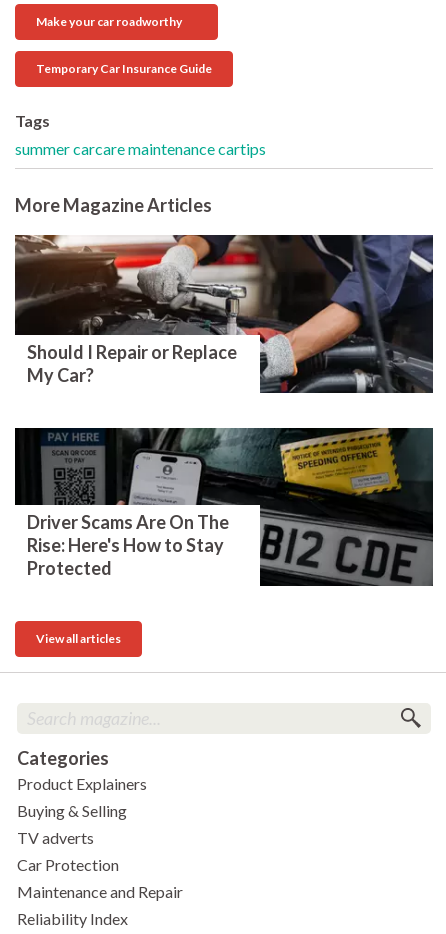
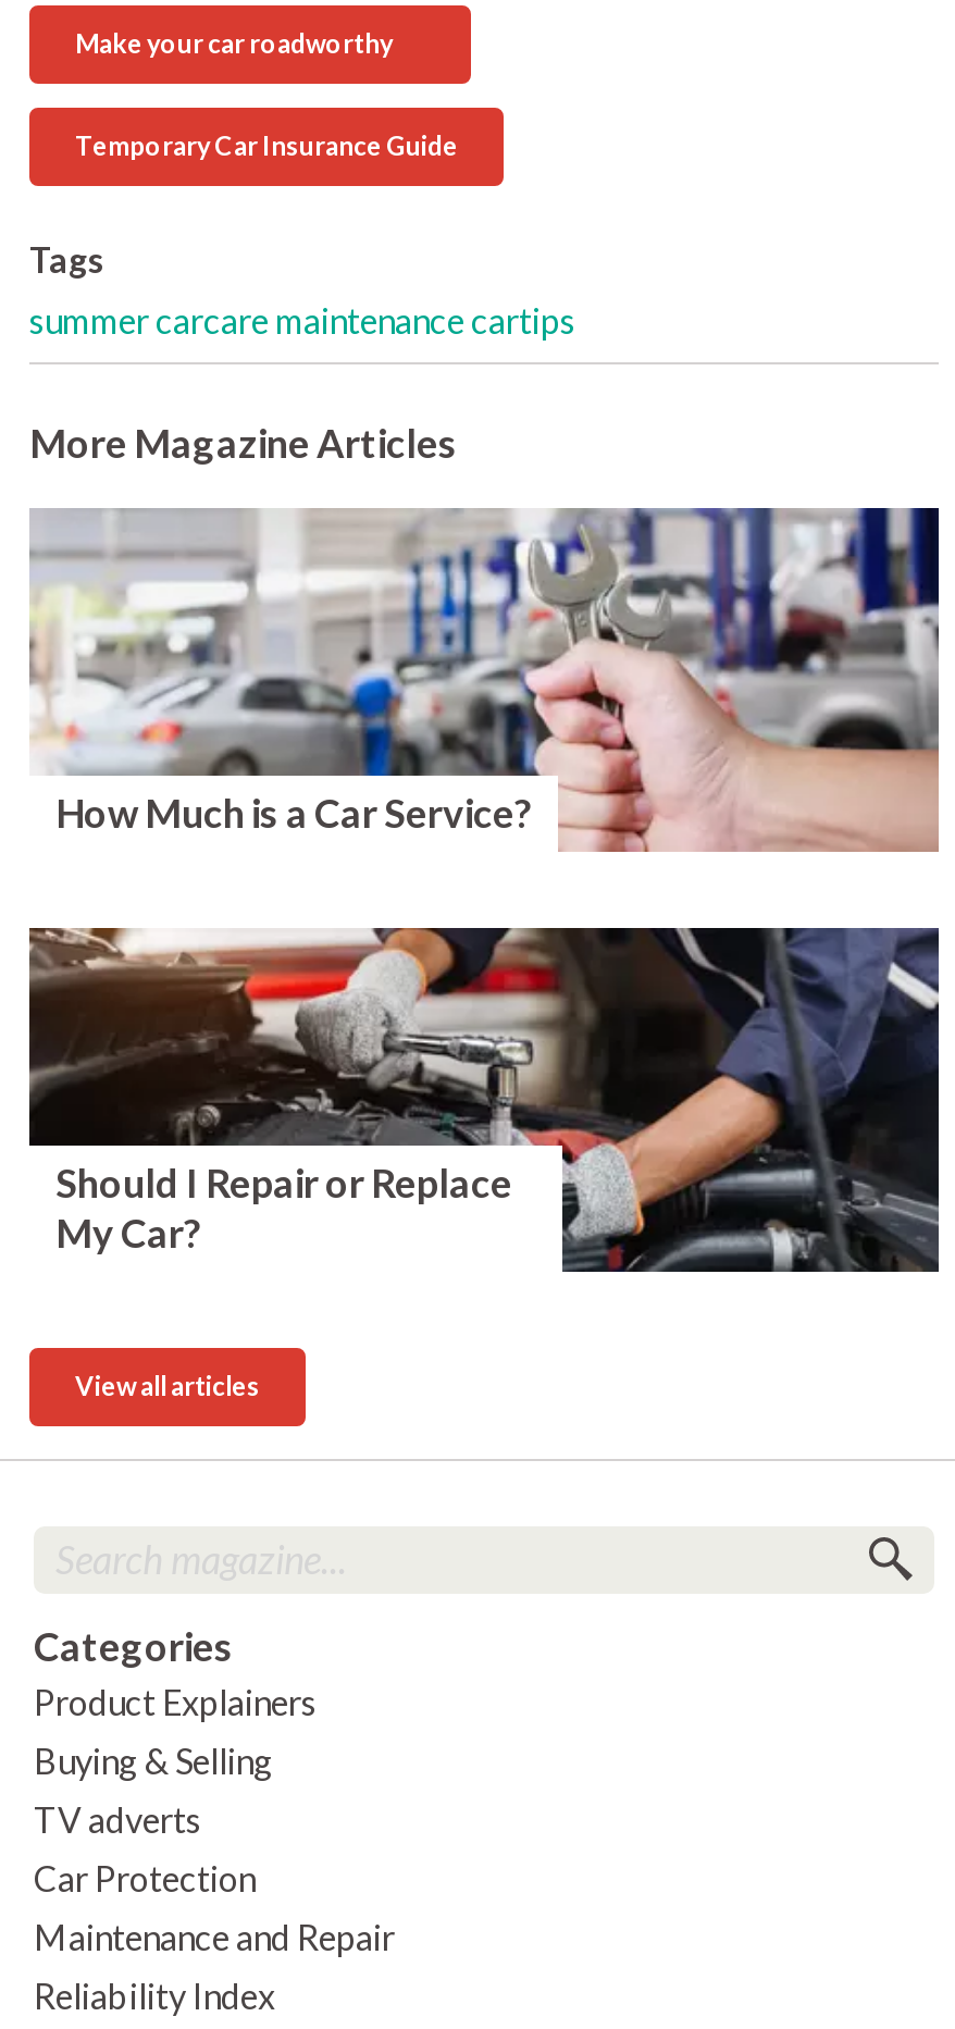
+ [image]
+ How Much is a Car Service?

moved down: [image] | Should I Repair or Replace | My Car?

- [image]
- Driver Scams Are On The
- Rise: Here's How to Stay
- Protected
